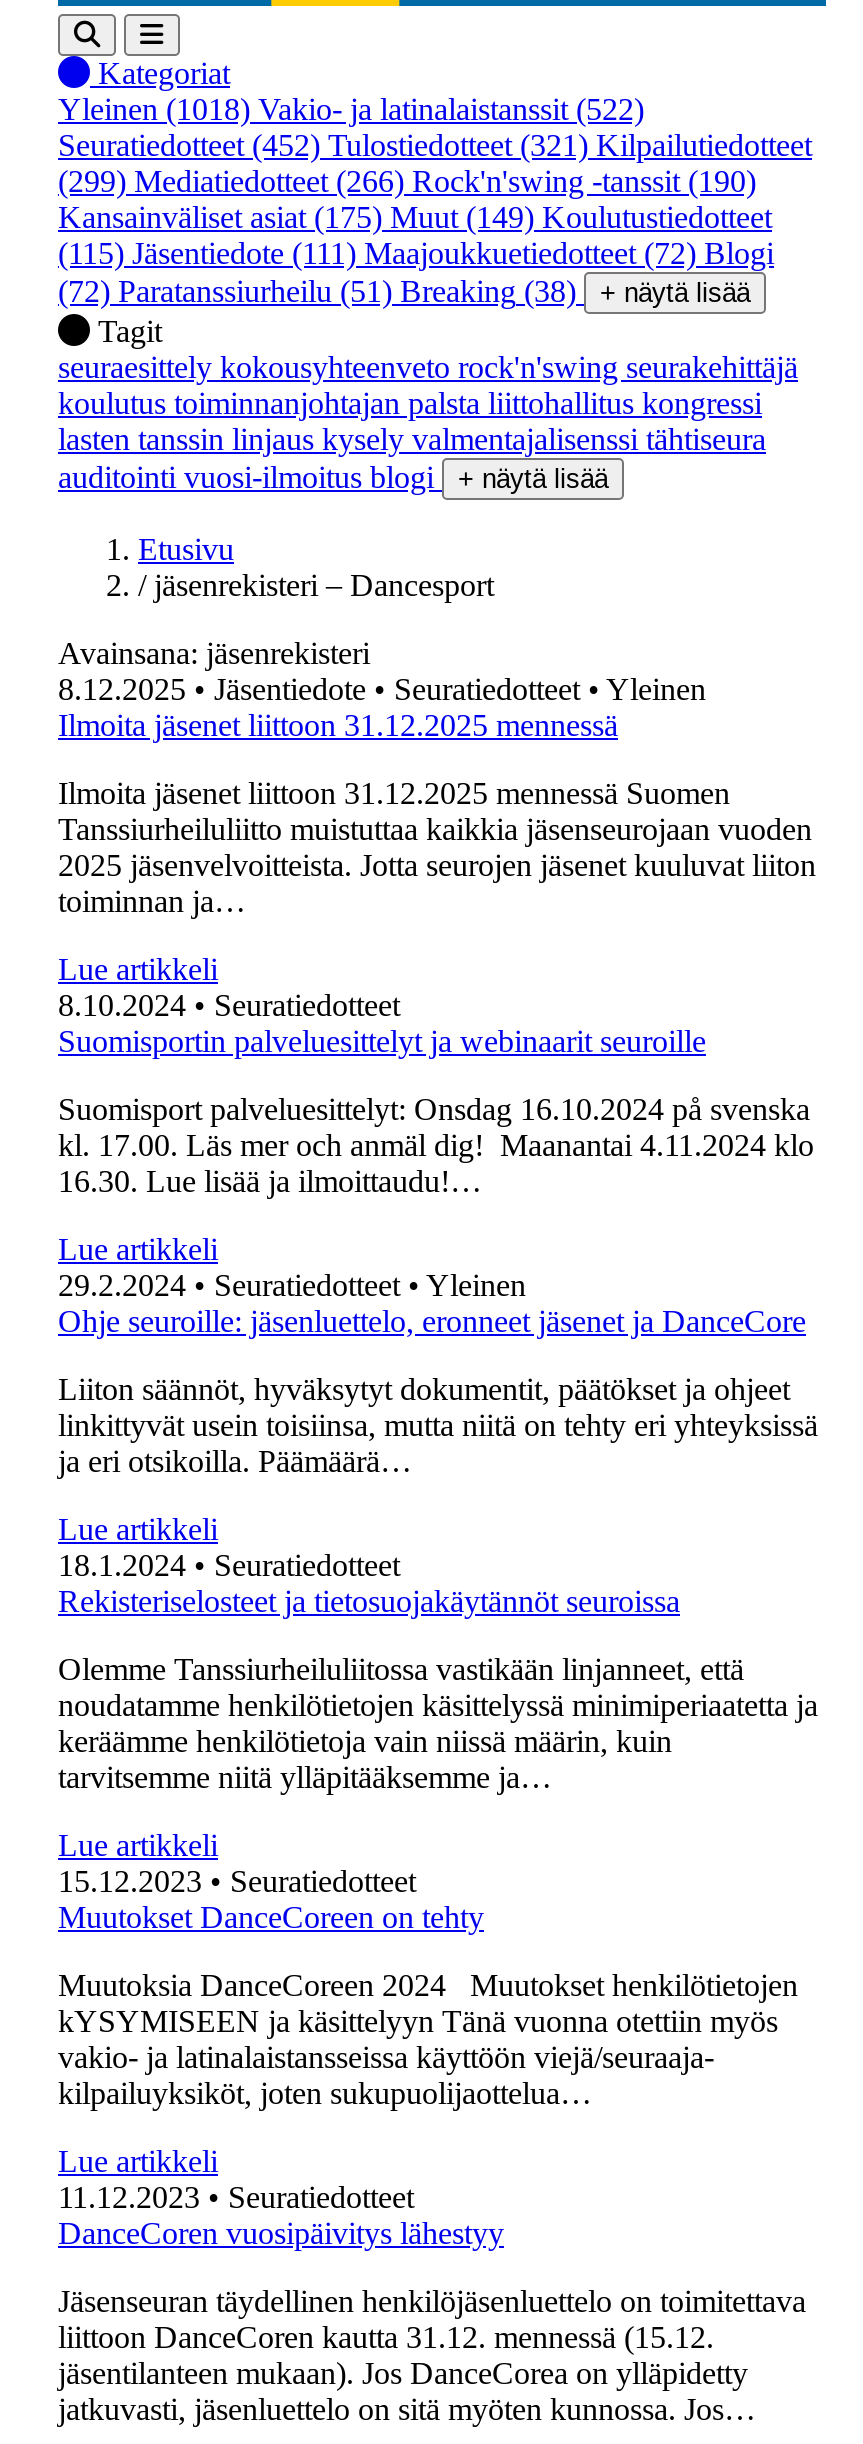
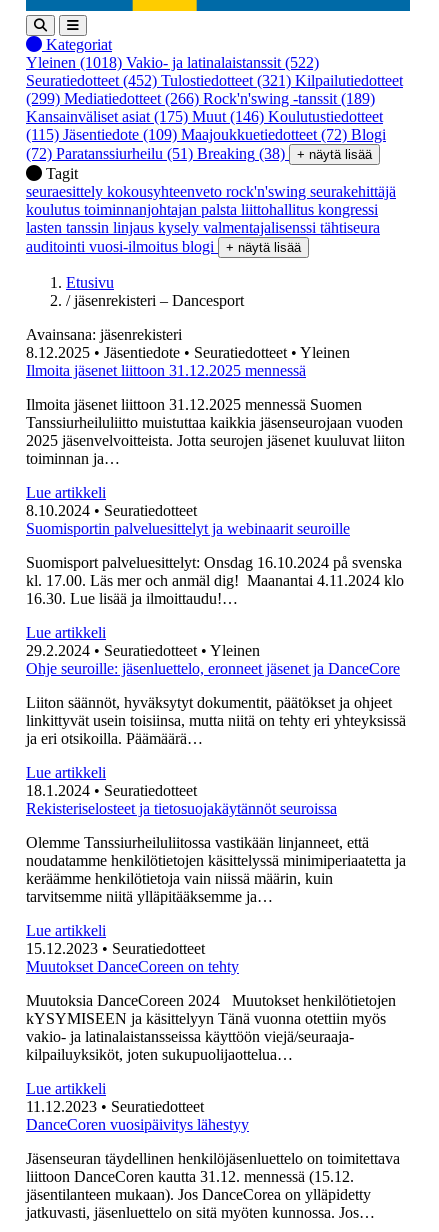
- (299) Mediatiedotteet (266) Rock'n'swing -tanssit (190)
+ (299) Mediatiedotteet (266) Rock'n'swing -tanssit (189)

- Kansainväliset asiat (175) Muut (149) Koulutustiedotteet
+ Kansainväliset asiat (175) Muut (146) Koulutustiedotteet

- (115) Jäsentiedote (111) Maajoukkuetiedotteet (72) Blogi
+ (115) Jäsentiedote (109) Maajoukkuetiedotteet (72) Blogi
